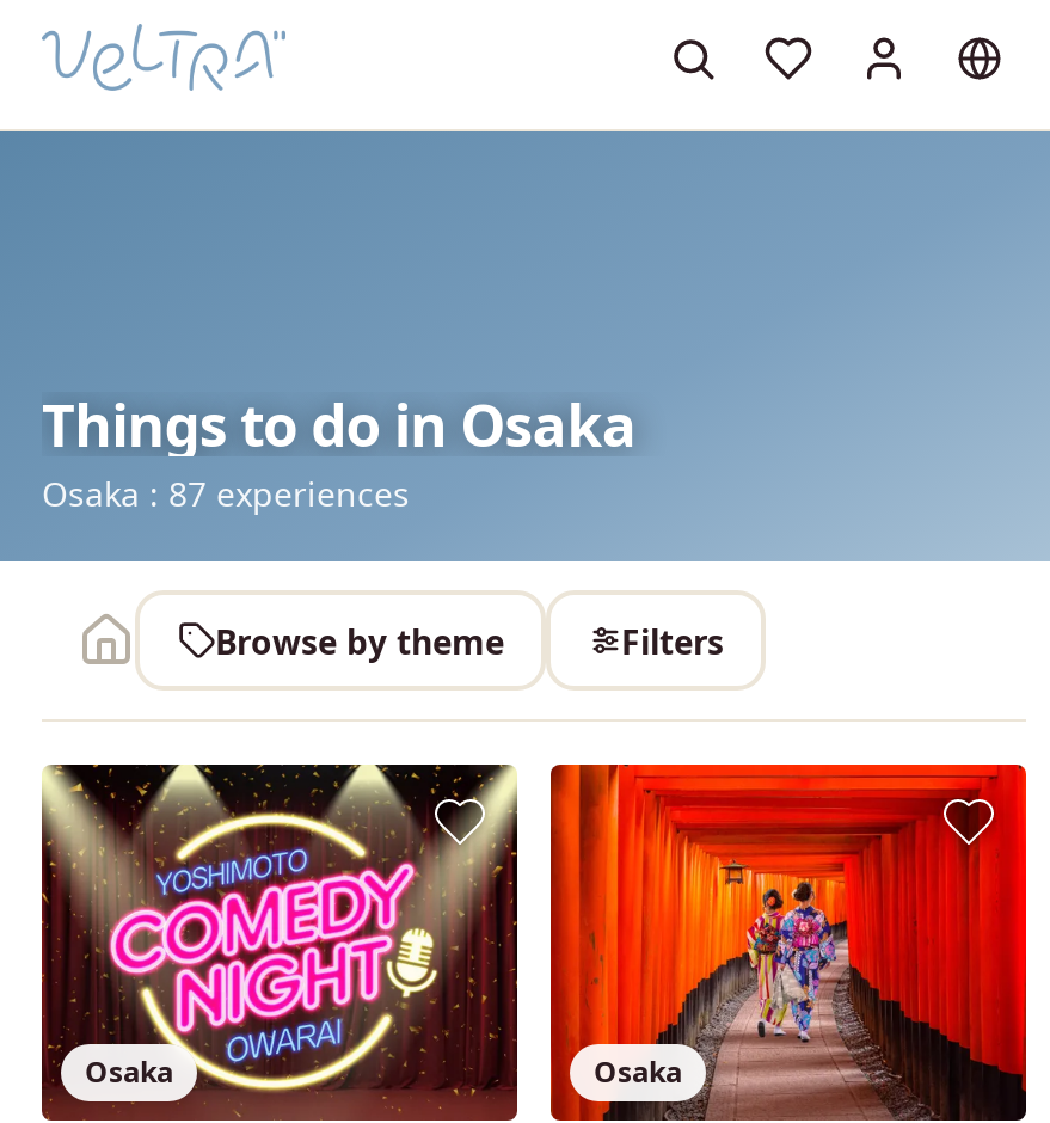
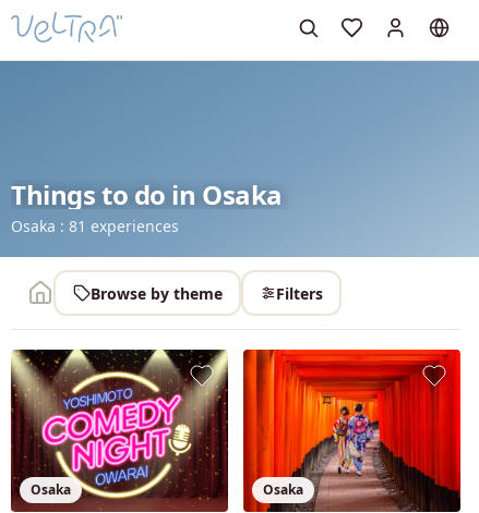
- Osaka: 87 experiences
+ Osaka: 81 experiences
